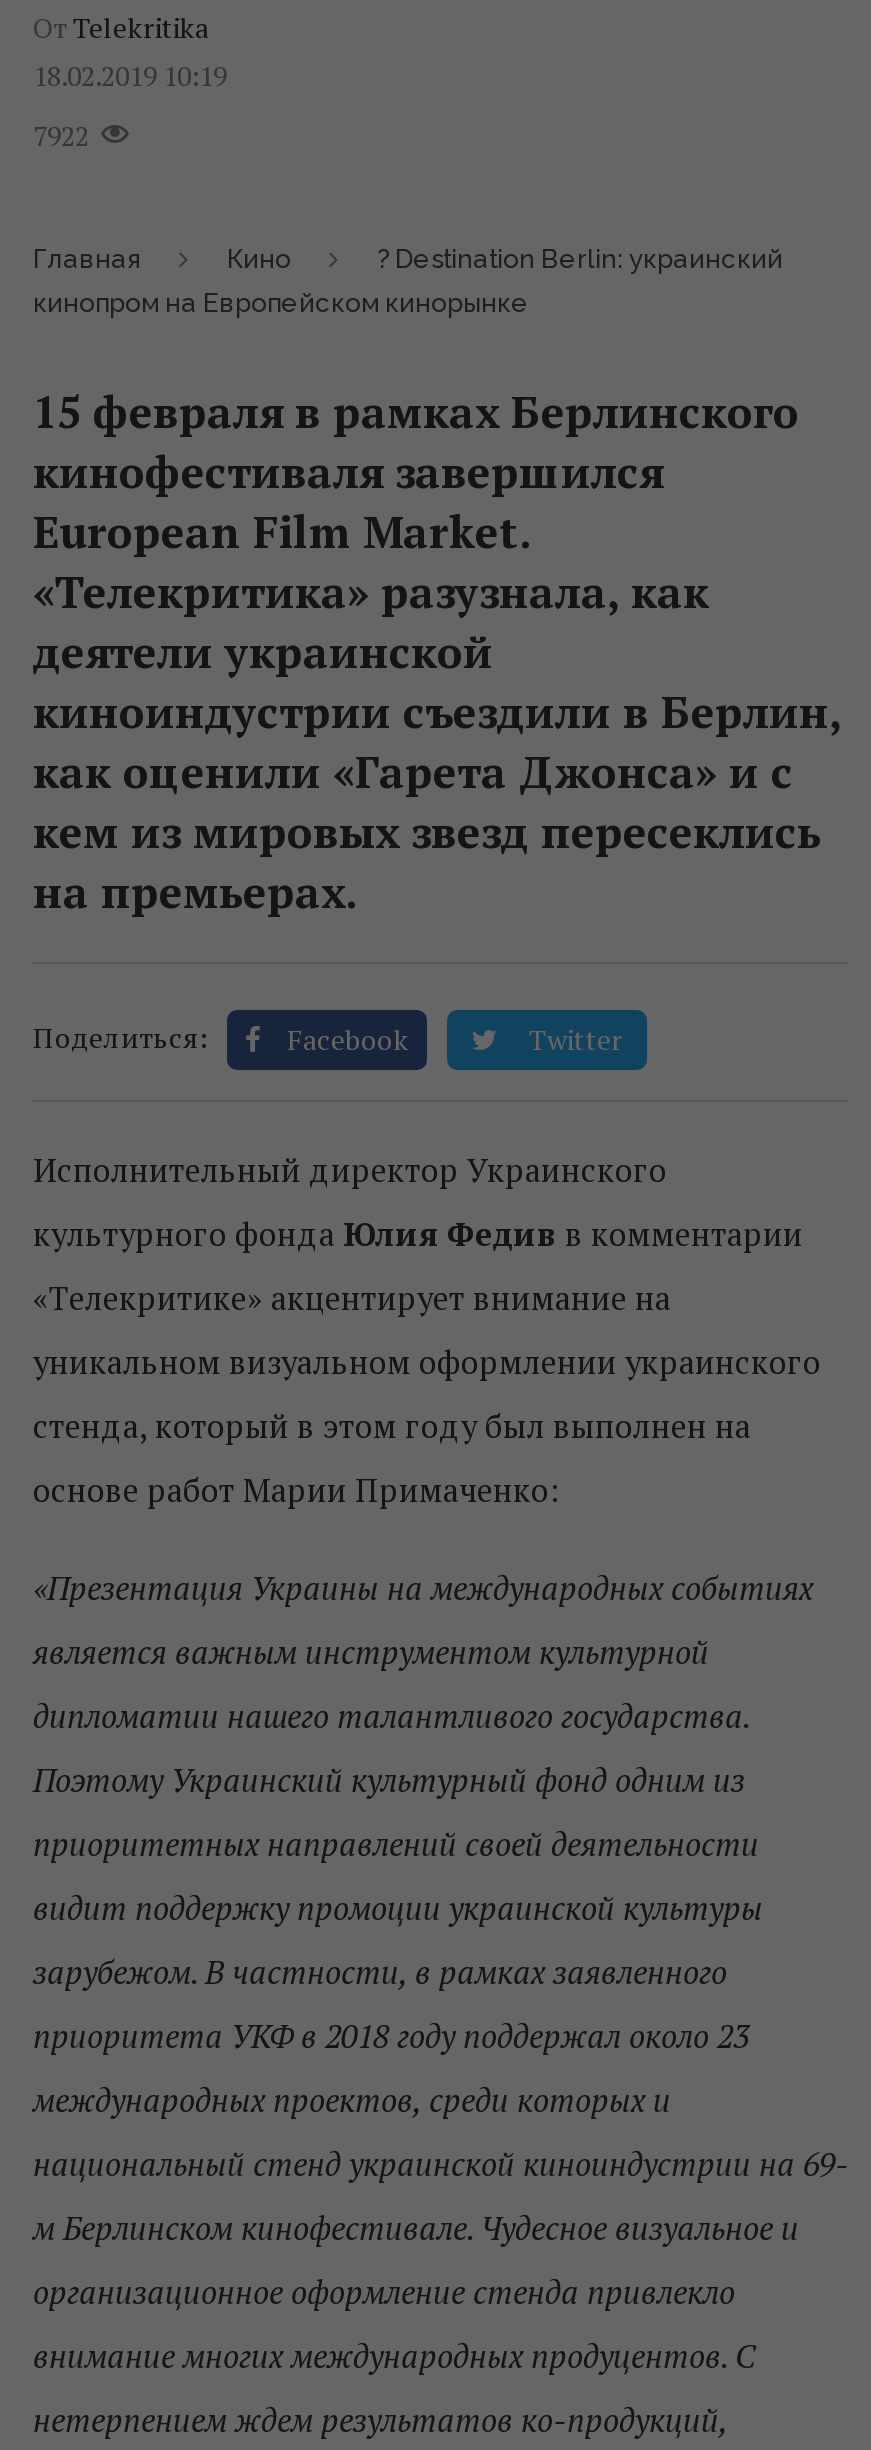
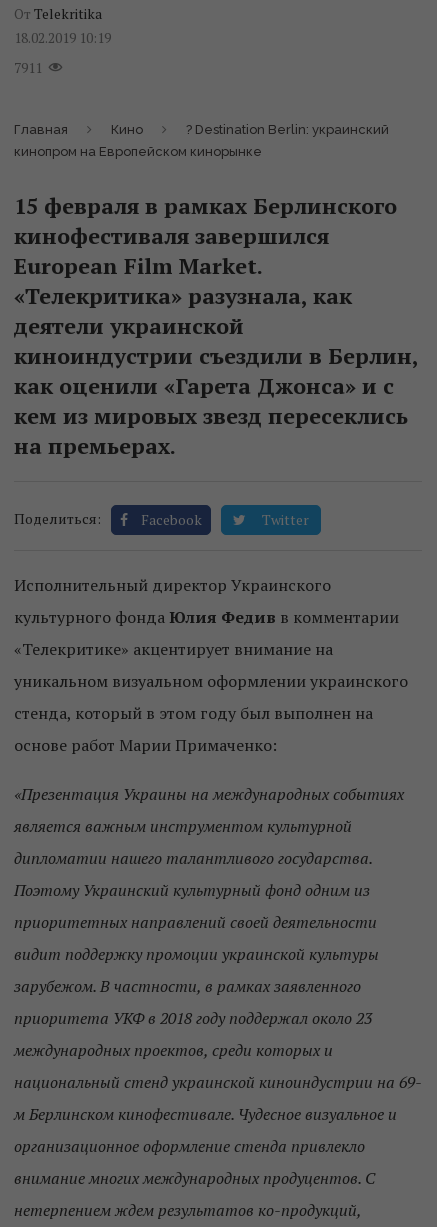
- 7922
+ 7911
